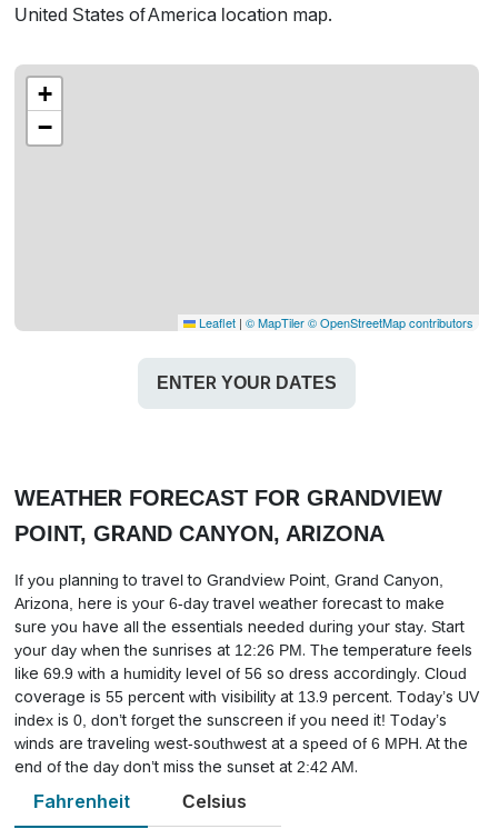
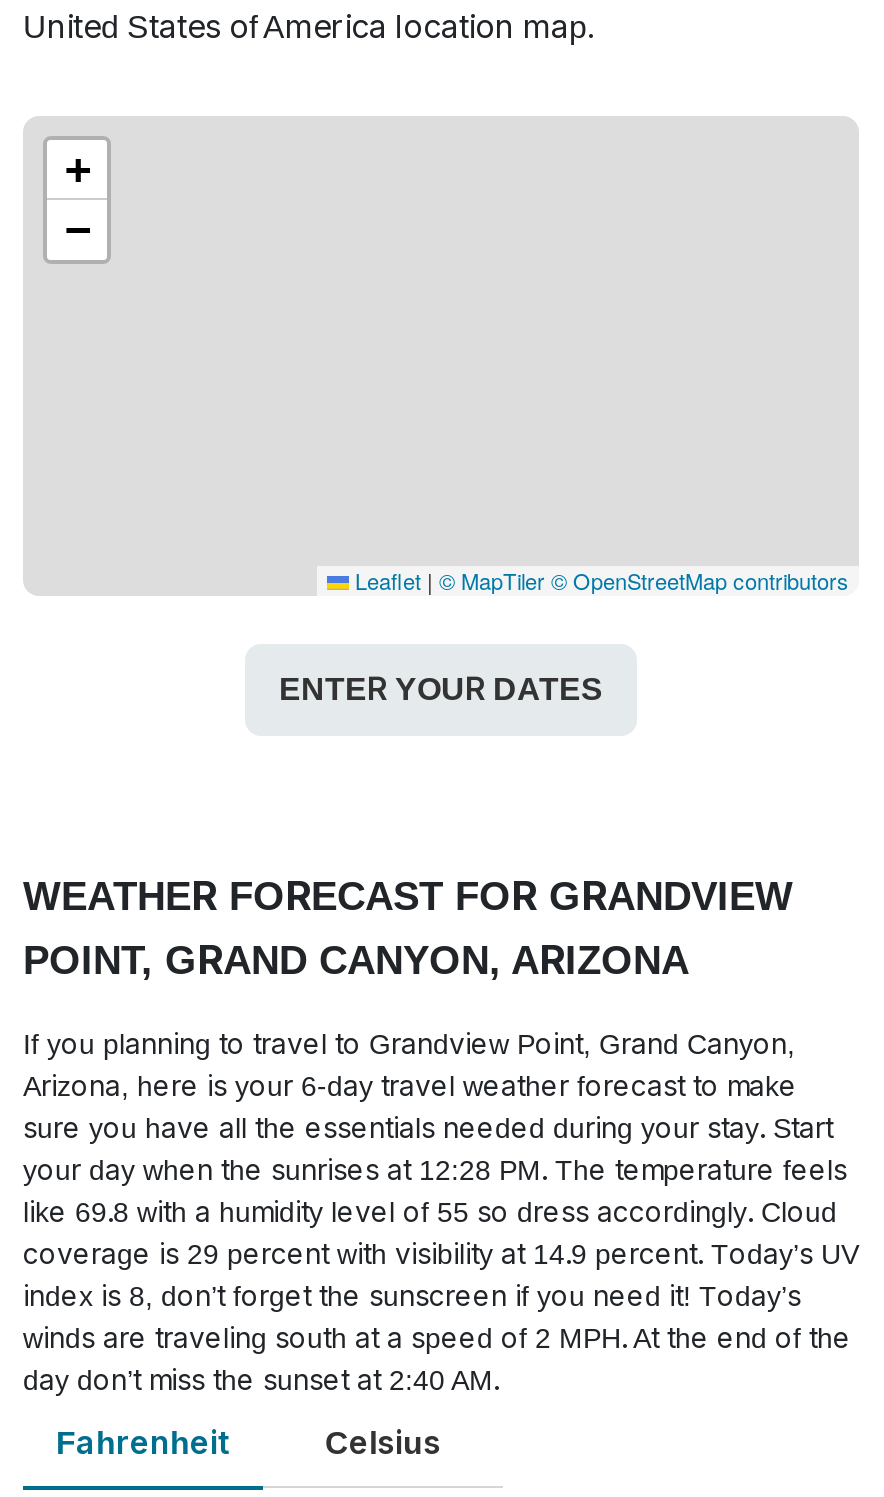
- your day when the sunrises at 12:26 PM. The temperature feels
- like 69.9 with a humidity level of 56 so dress accordingly. Cloud
- coverage is 55 percent with visibility at 13.9 percent. Today’s UV
- index is 0, don’t forget the sunscreen if you need it! Today’s
- winds are traveling west-southwest at a speed of 6 MPH. At the
- end of the day don’t miss the sunset at 2:42 AM.
+ your day when the sunrises at 12:28 PM. The temperature feels
+ like 69.8 with a humidity level of 55 so dress accordingly. Cloud
+ coverage is 29 percent with visibility at 14.9 percent. Today’s UV
+ index is 8, don’t forget the sunscreen if you need it! Today’s
+ winds are traveling south at a speed of 2 MPH. At the end of the
+ day don’t miss the sunset at 2:40 AM.
